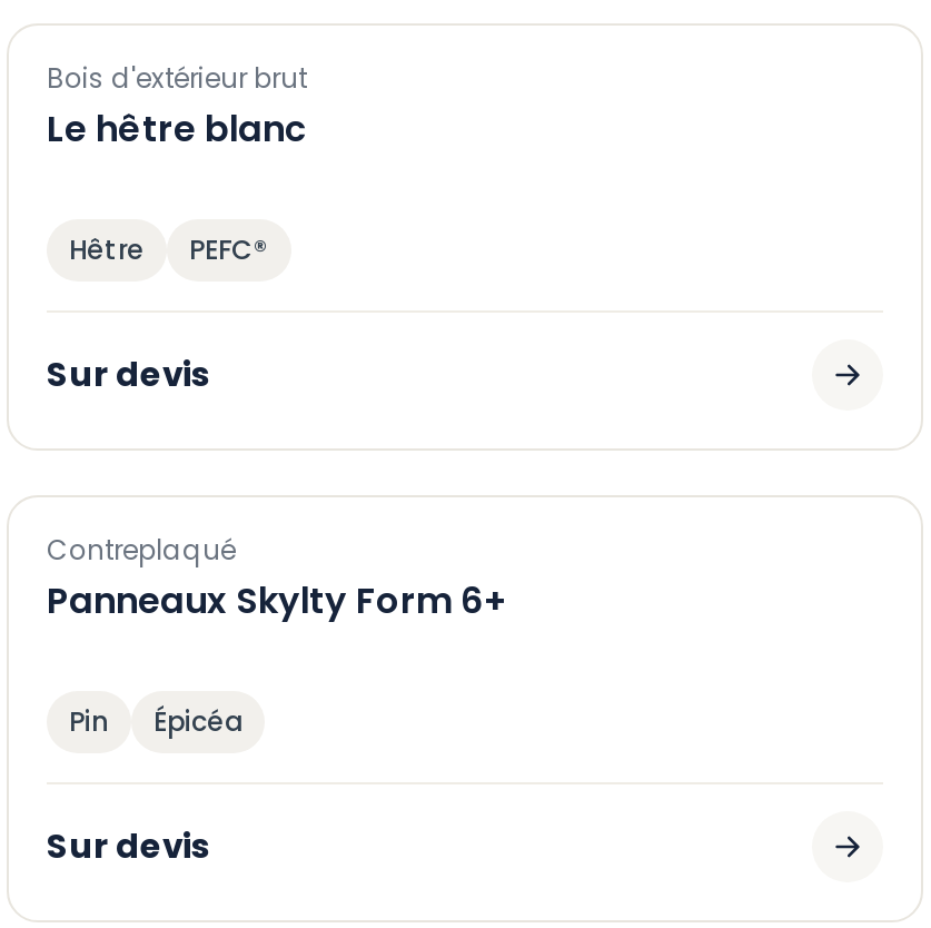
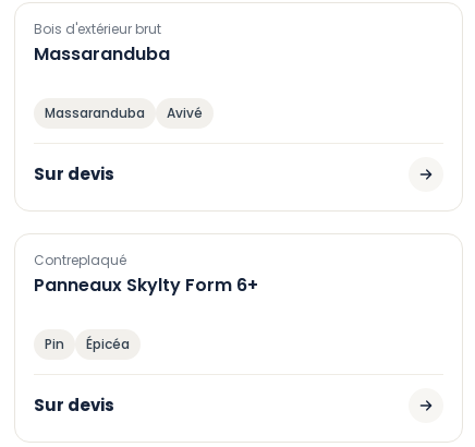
- Le hêtre blanc
+ Massaranduba

- Hêtre
- PEFC®
+ Massaranduba
+ Avivé
